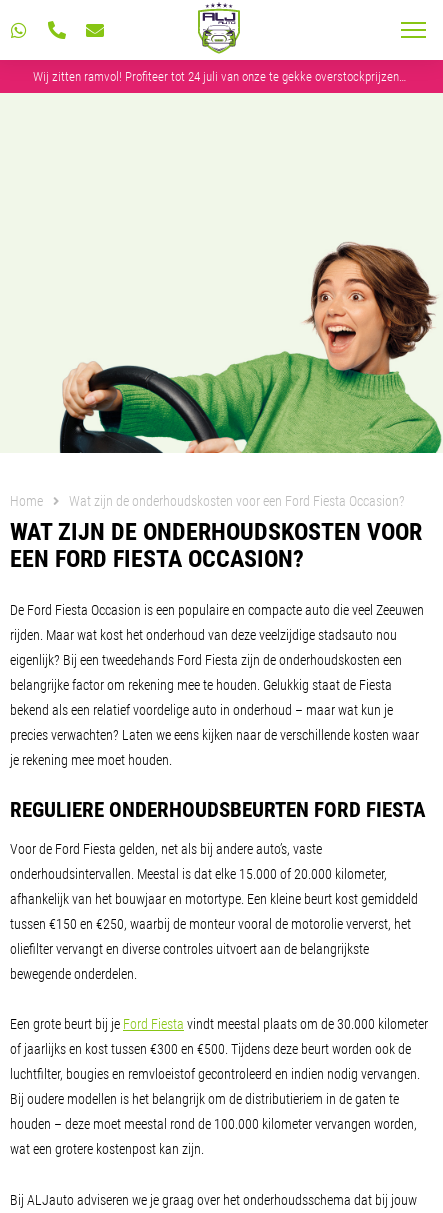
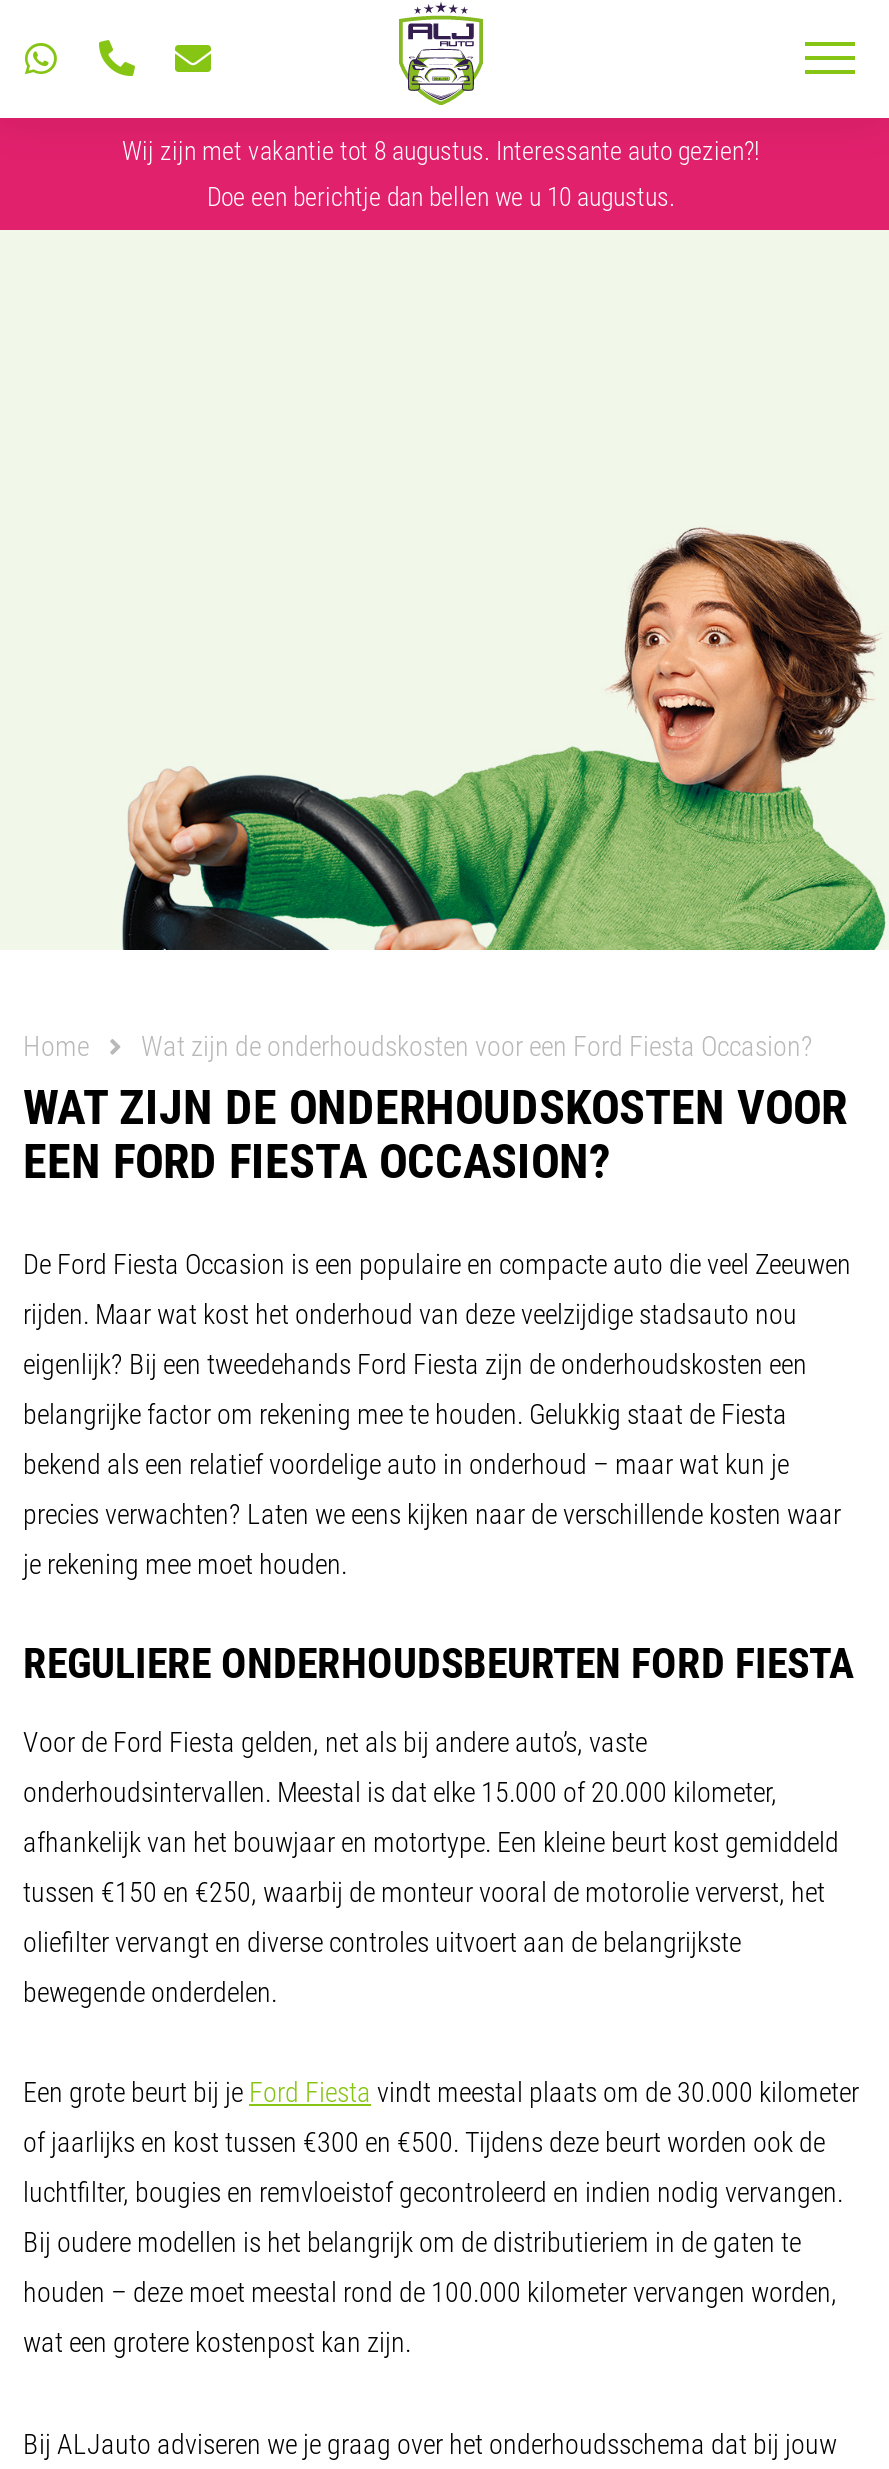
- Wij zitten ramvol! Profiteer tot 24 juli van onze te gekke overstockprijzen…
+ Wij zijn met vakantie tot 8 augustus. Interessante auto gezien?!
+ Doe een berichtje dan bellen we u 10 augustus.
